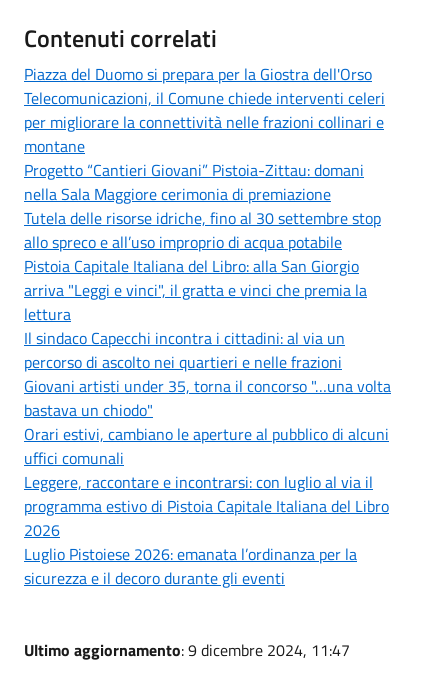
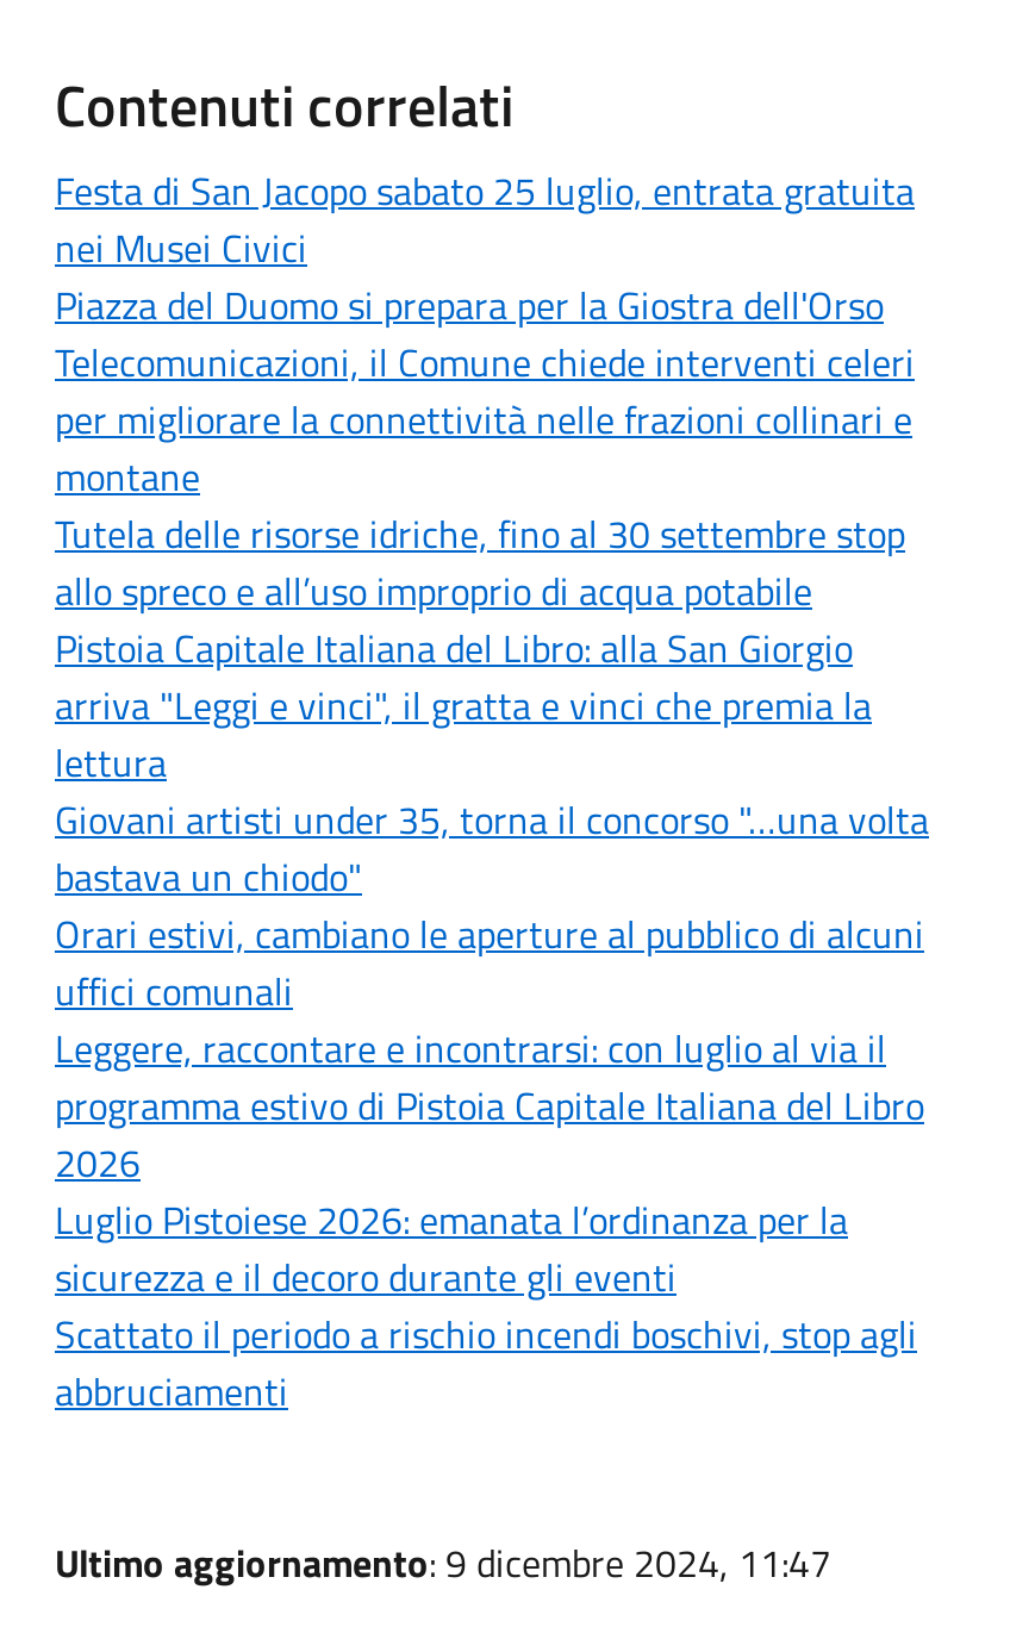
+ Festa di San Jacopo sabato 25 luglio, entrata gratuita
+ nei Musei Civici

moved down: Piazza del Duomo si prepara per la Giostra dell'Orso | Telecomunicazioni, il Comune chiede interventi celeri | per migliorare la connettività nelle frazioni collinari e | montane

- Progetto “Cantieri Giovani” Pistoia-Zittau: domani
- nella Sala Maggiore cerimonia di premiazione

- Il sindaco Capecchi incontra i cittadini: al via un
- percorso di ascolto nei quartieri e nelle frazioni

moved up: Giovani artisti under 35, torna il concorso "…una volta | bastava un chiodo" | Orari estivi, cambiano le aperture al pubblico di alcuni | ... | Luglio Pistoiese 2026: emanata l’ordinanza per la | sicurezza e il decoro durante gli eventi

+ Scattato il periodo a rischio incendi boschivi, stop agli
+ abbruciamenti
